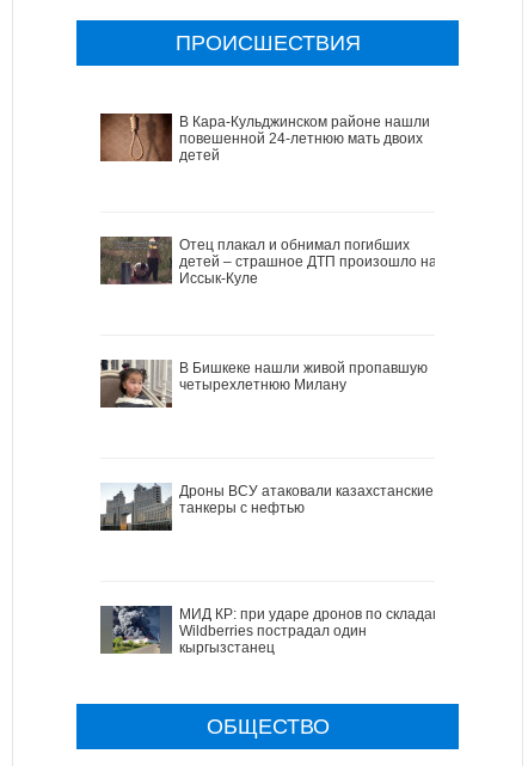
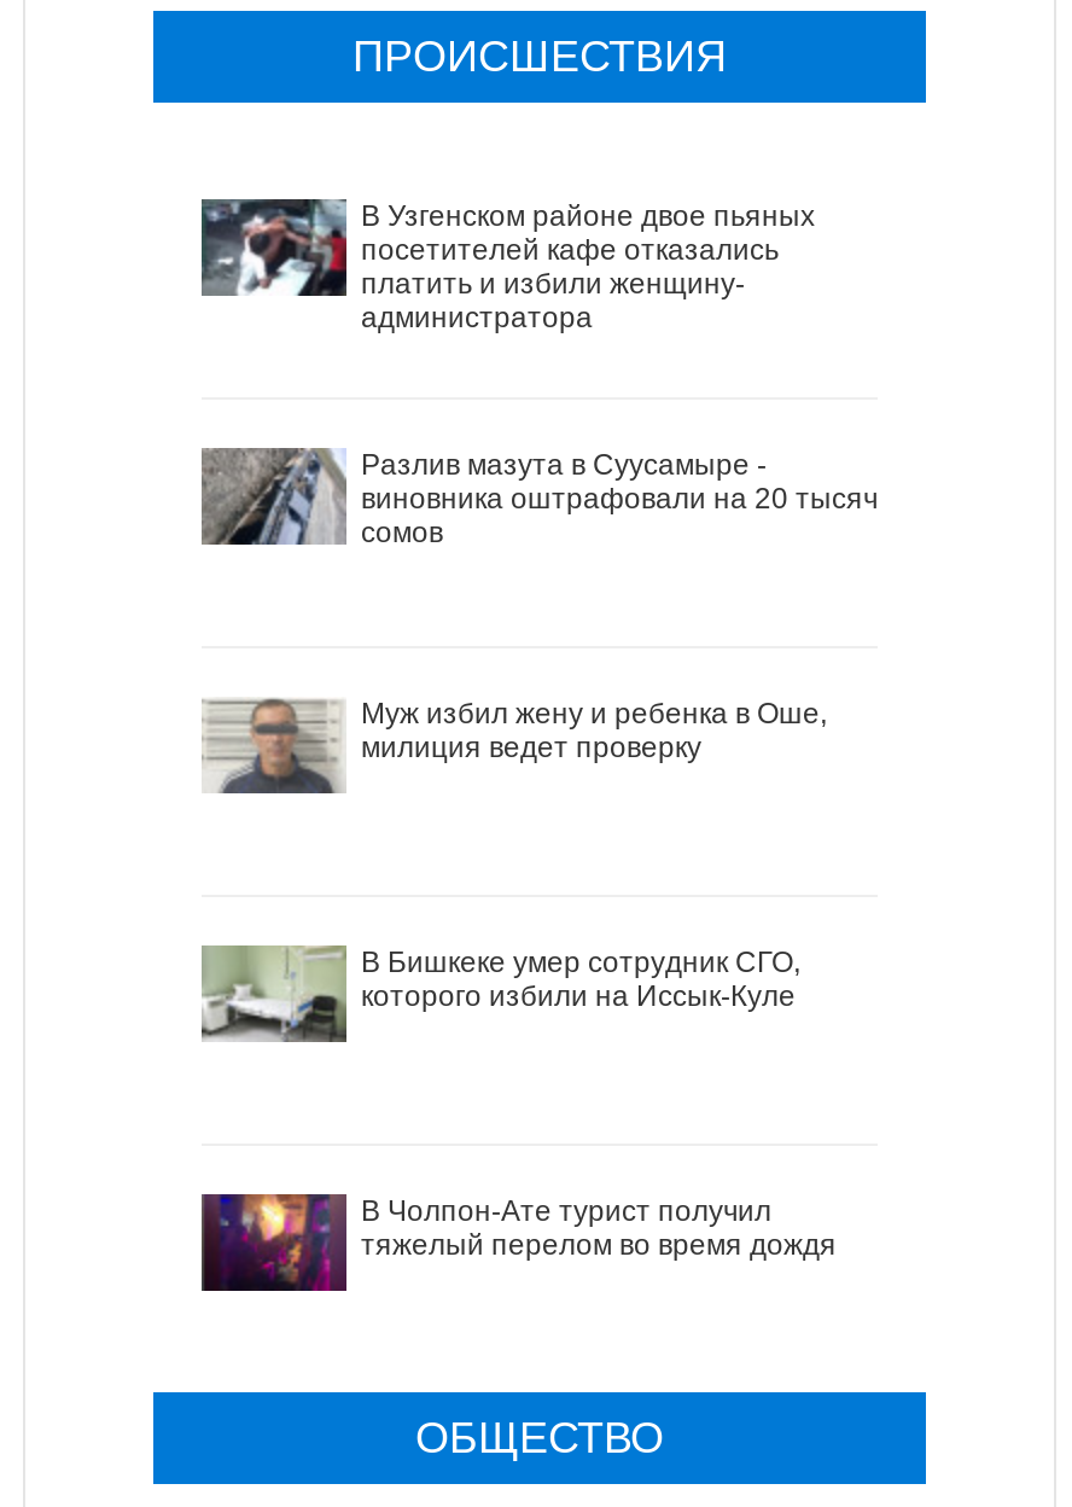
- [image]
- В Кара-Кульджинском районе нашли
- повешенной 24-летнюю мать двоих
- детей
+ [image]
+ В Узгенском районе двое пьяных
+ посетителей кафе отказались
+ платить и избили женщину-
+ администратора

- [image]
- Отец плакал и обнимал погибших
- детей – страшное ДТП произошло на
- Иссык-Куле
+ [image]
+ Разлив мазута в Суусамыре -
+ виновника оштрафовали на 20 тысяч
+ сомов

- [image]
- В Бишкеке нашли живой пропавшую
- четырехлетнюю Милану
+ [image]
+ Муж избил жену и ребенка в Оше,
+ милиция ведет проверку

- [image]
- Дроны ВСУ атаковали казахстанские
- танкеры с нефтью
+ [image]
+ В Бишкеке умер сотрудник СГО,
+ которого избили на Иссык-Куле

- [image]
- МИД КР: при ударе дронов по складам
- Wildberries пострадал один
- кыргызстанец
+ [image]
+ В Чолпон-Ате турист получил
+ тяжелый перелом во время дождя
